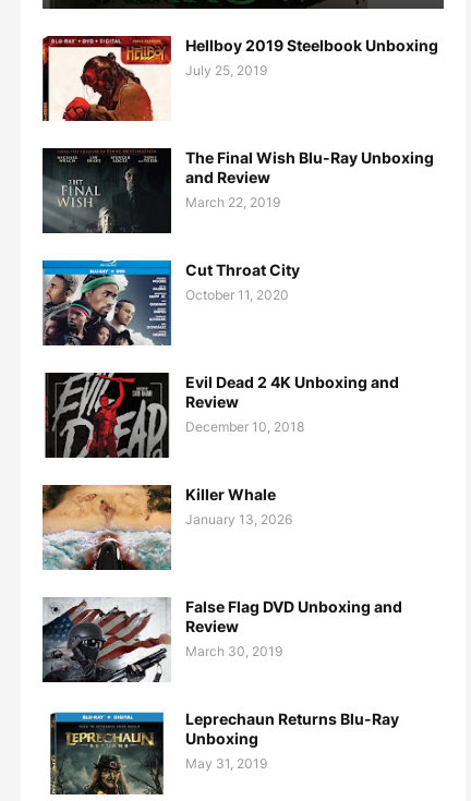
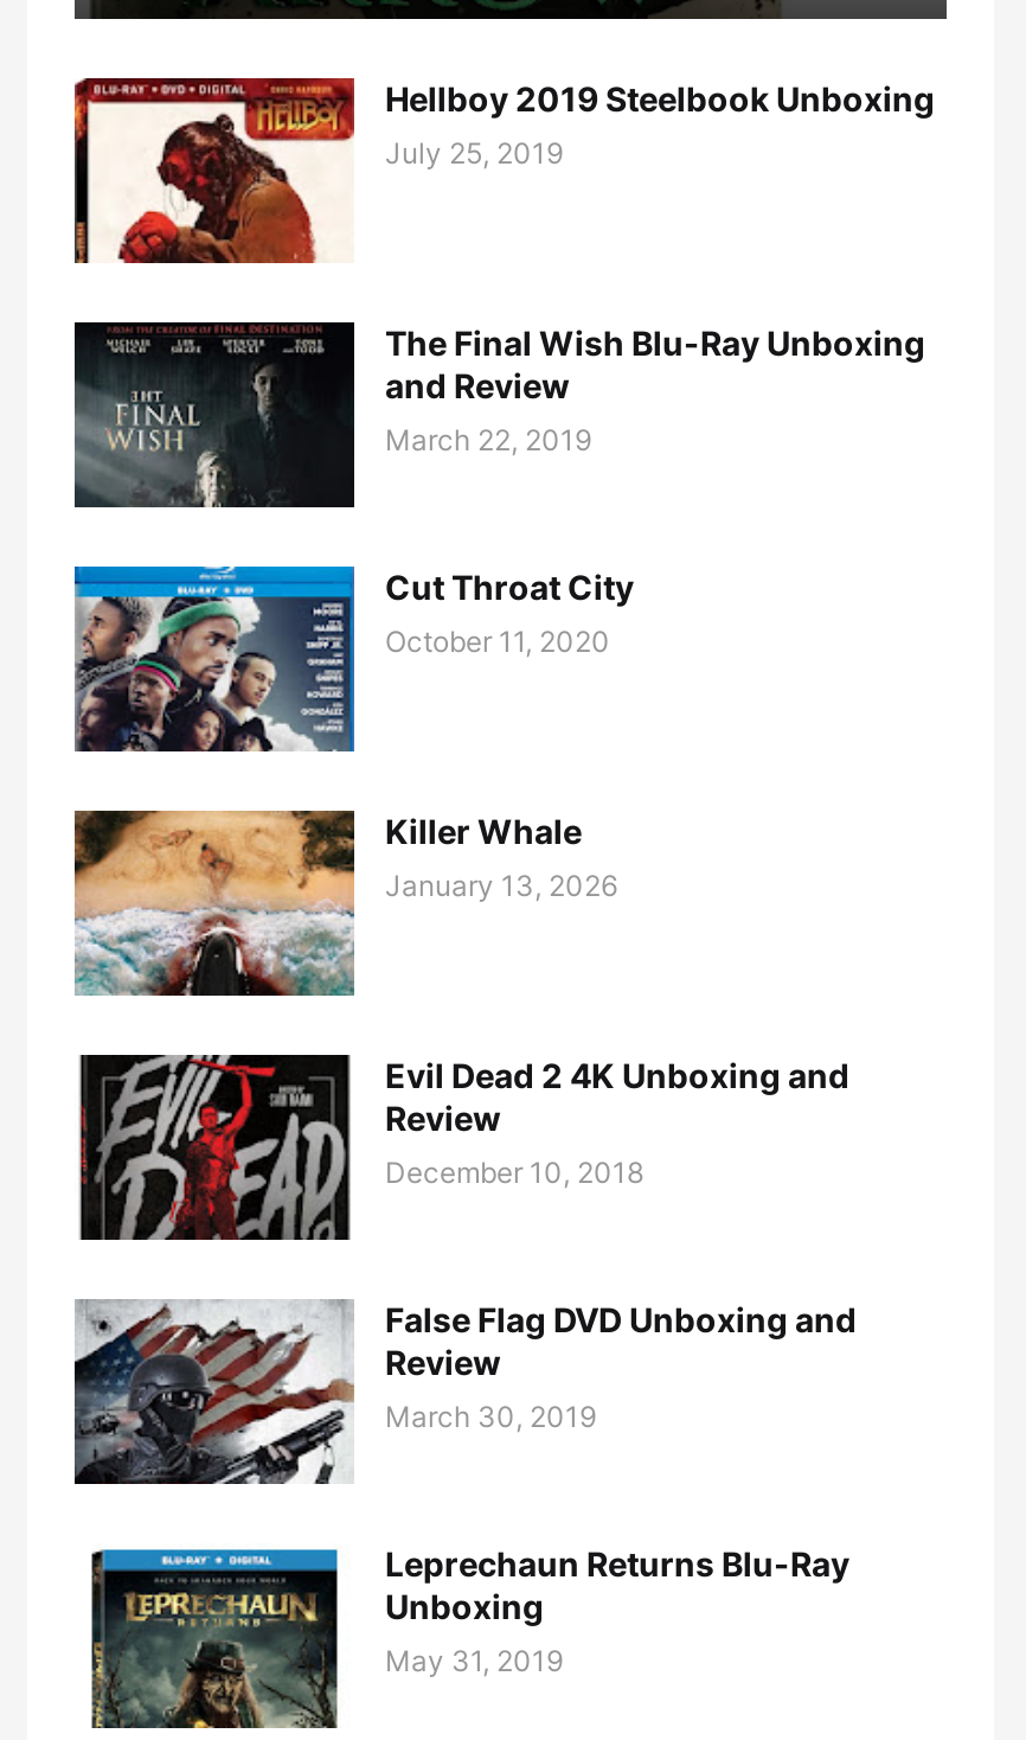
moved down: [image] | Evil Dead 2 4K Unboxing and | Review | December 10, 2018

moved up: [image] | Killer Whale | January 13, 2026
